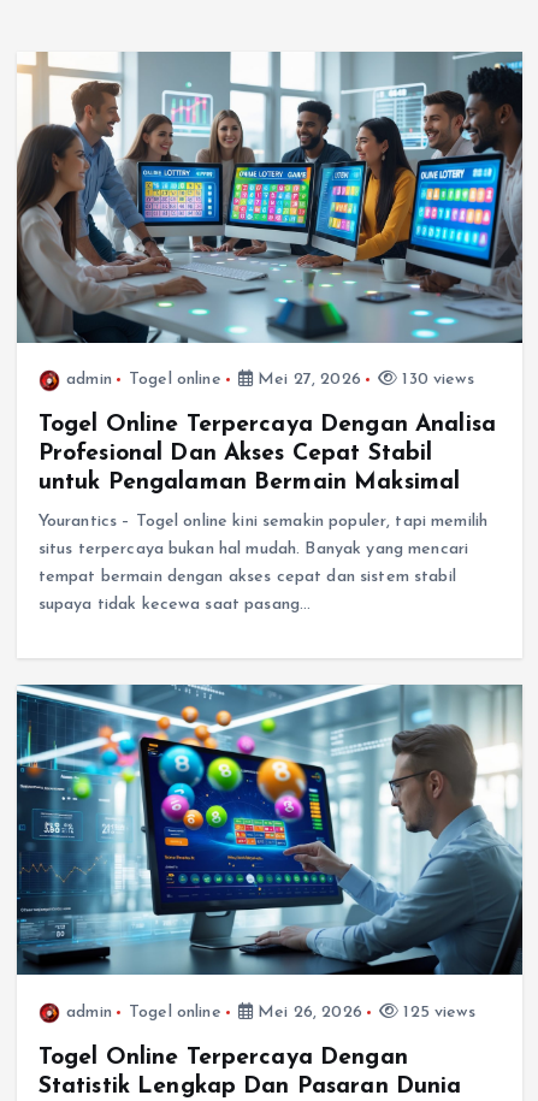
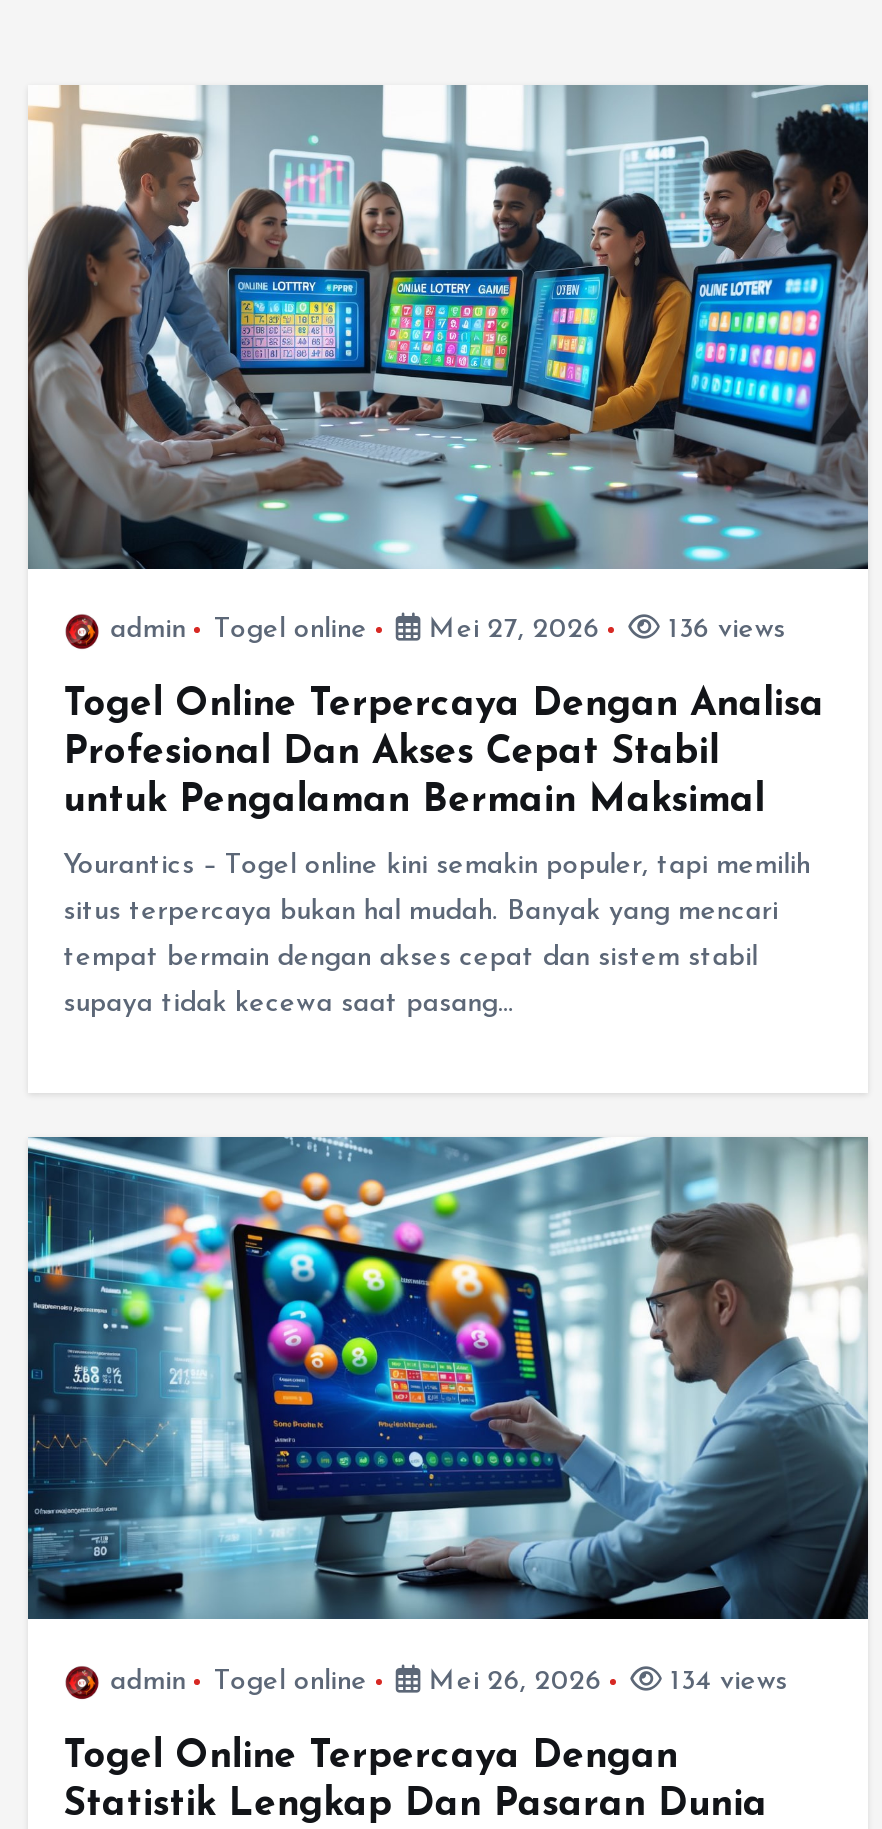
- 130 views
+ 136 views

- 125 views
+ 134 views
